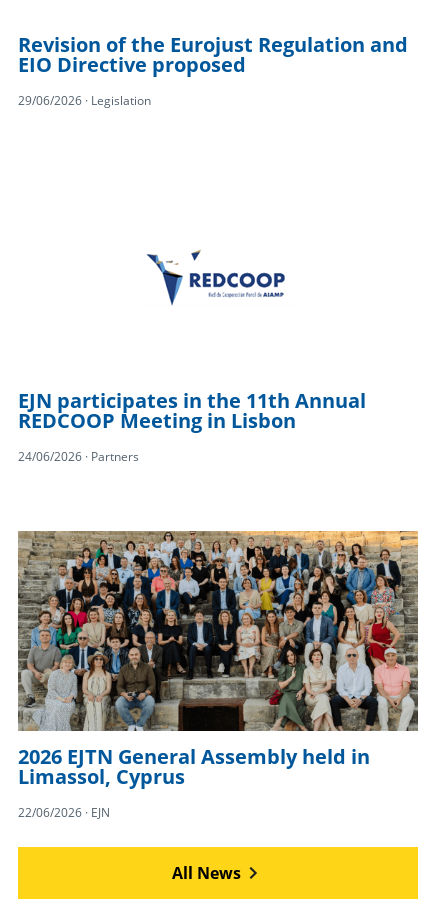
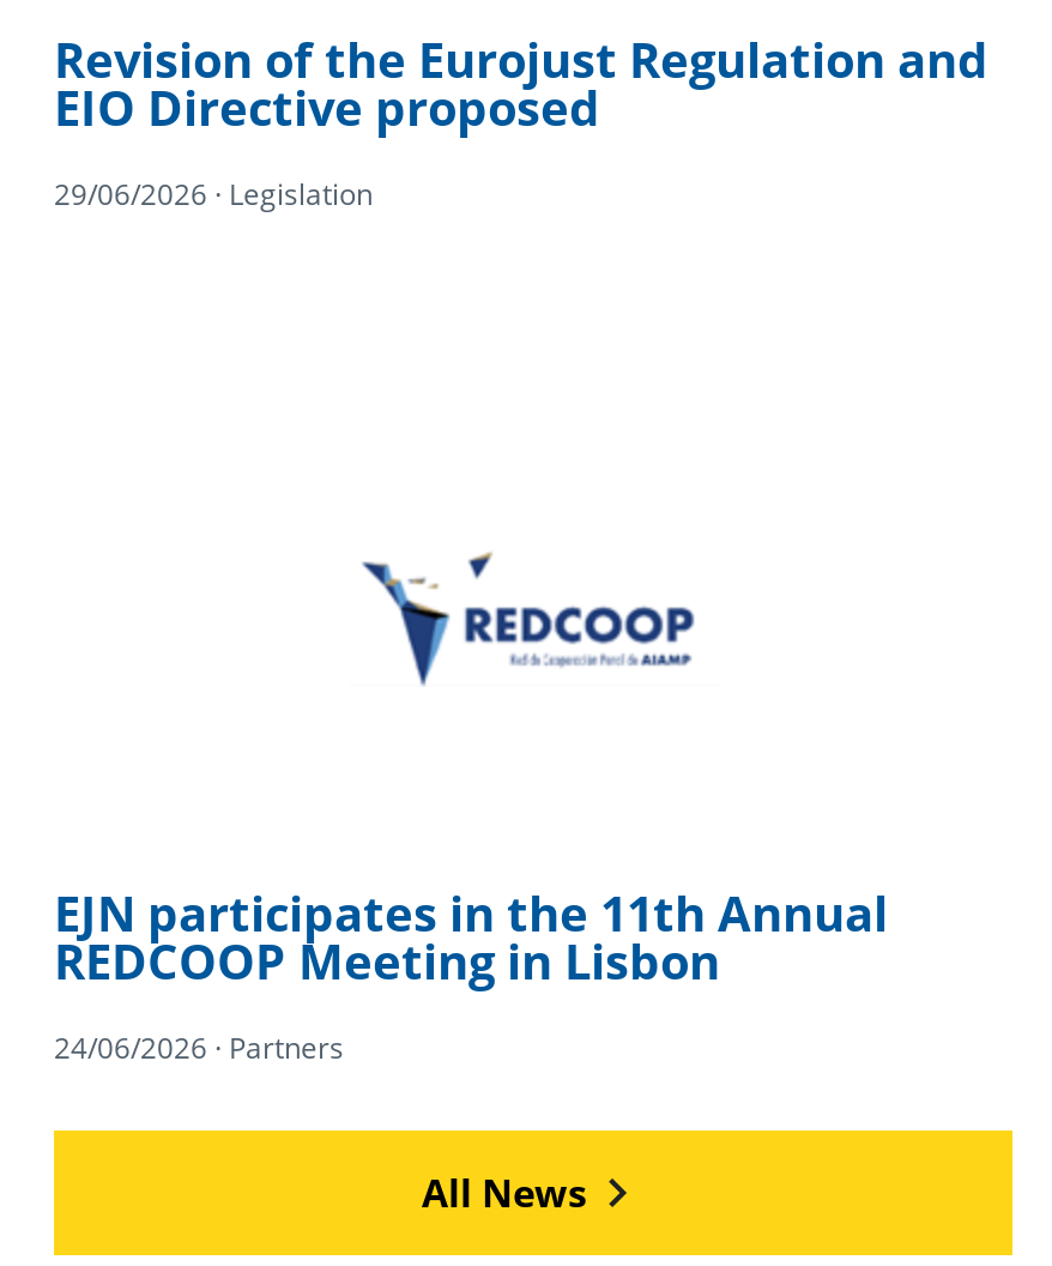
- [image]
- 2026 EJTN General Assembly held in
- Limassol, Cyprus
- 22/06/2026 · EJN
